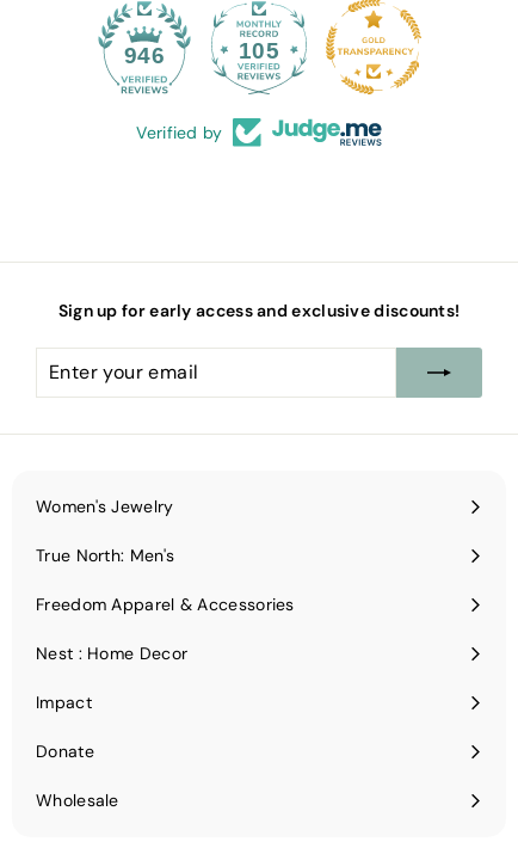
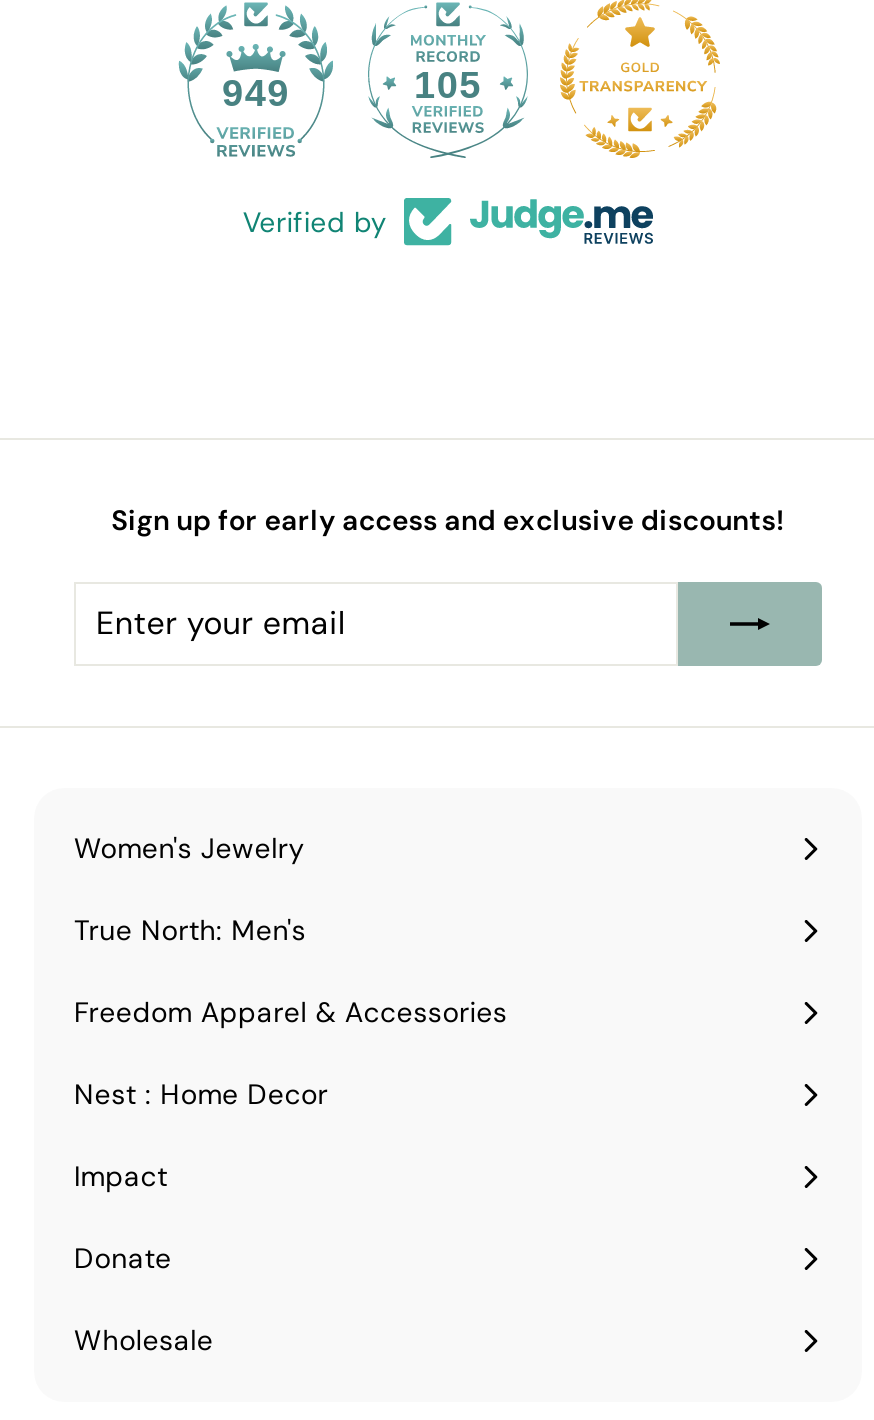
- 946
+ 949
